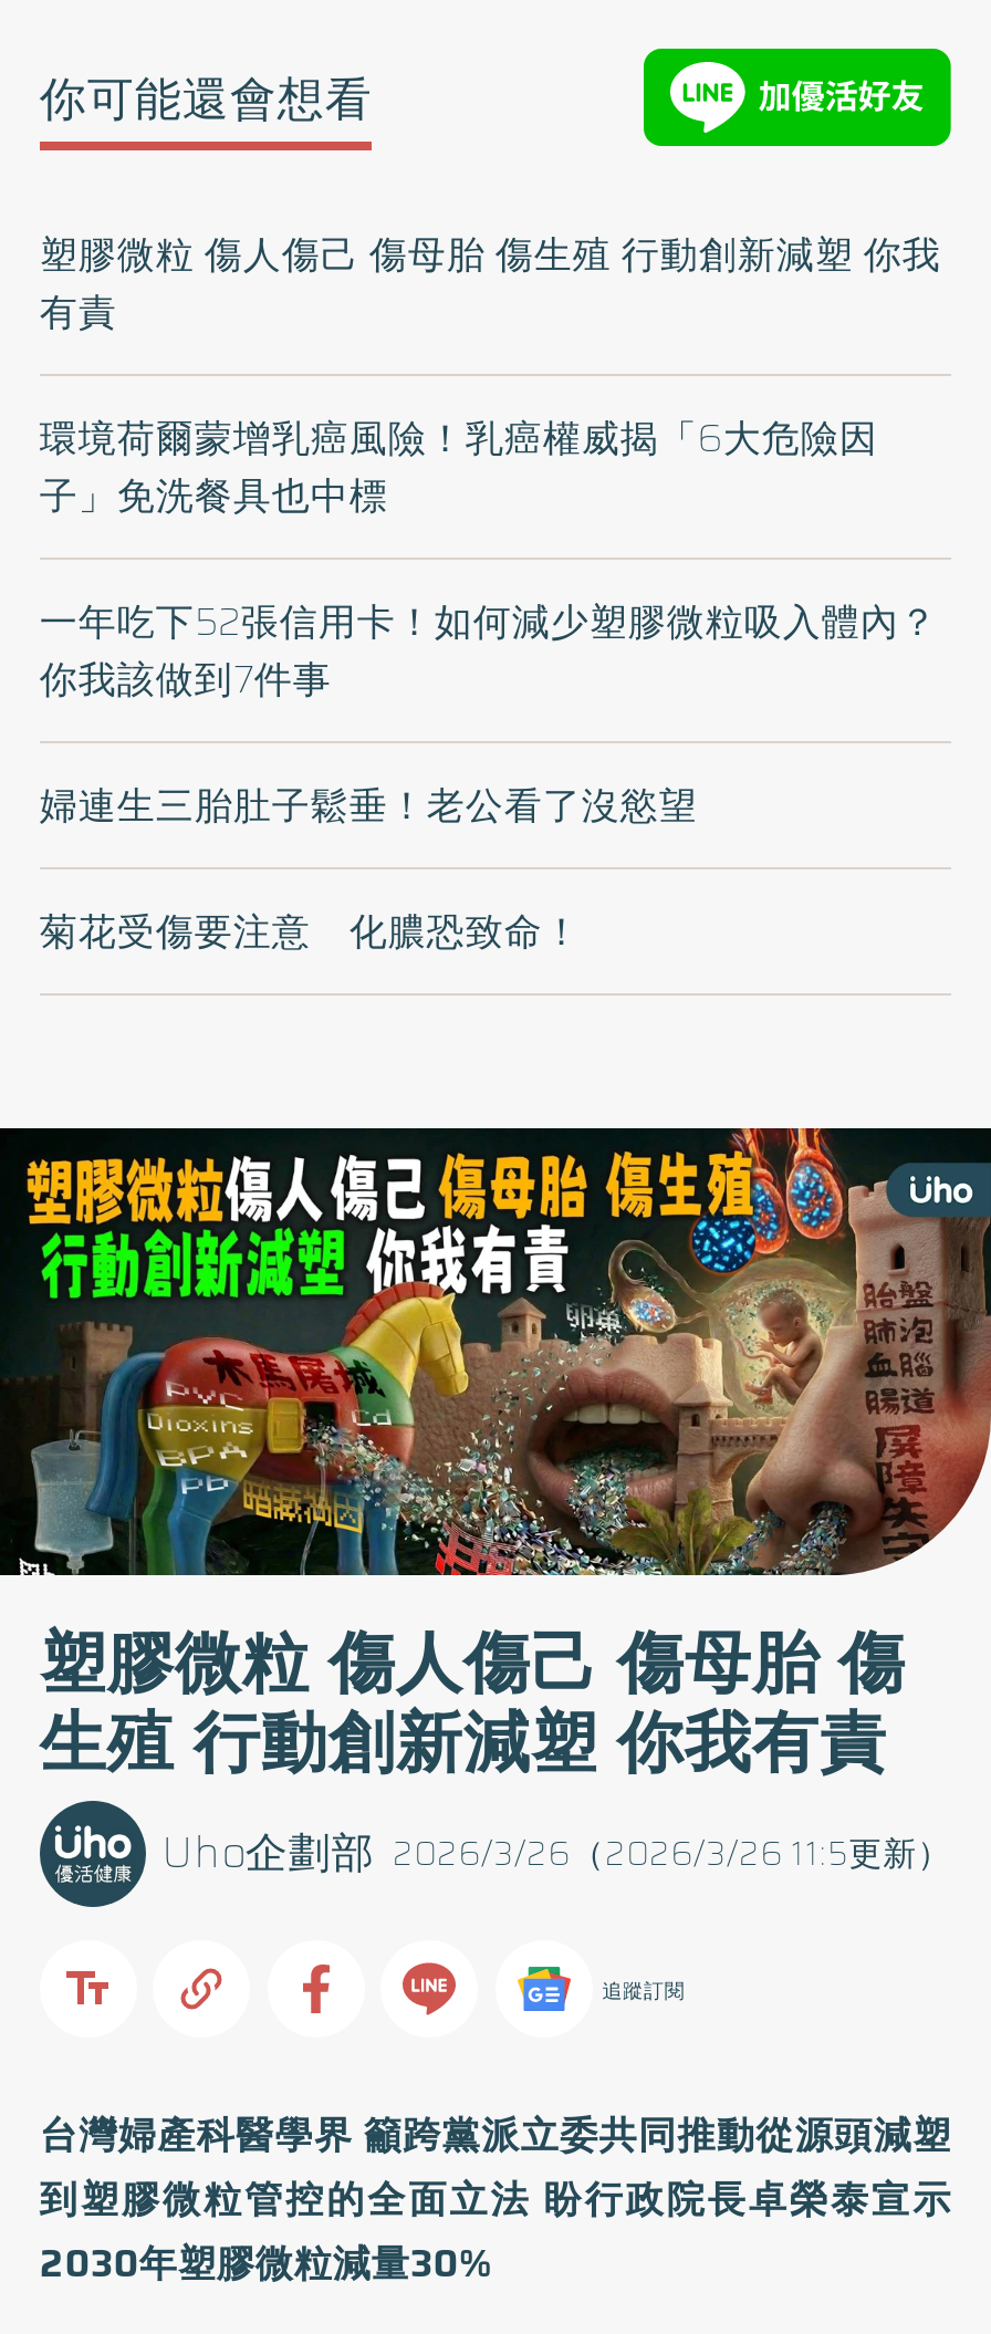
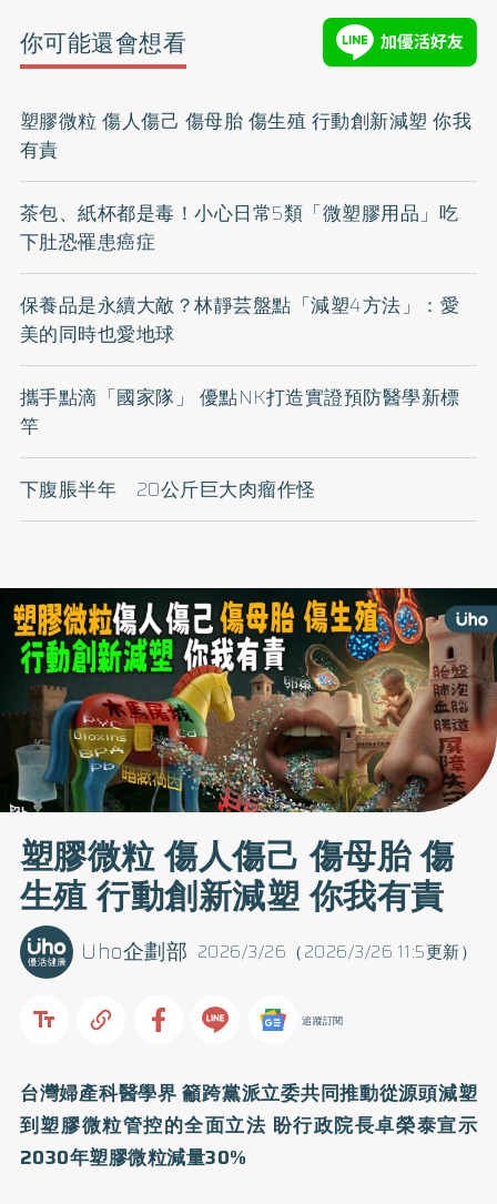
- 環境荷爾蒙增乳癌風險！乳癌權威揭「6大危險因
- 子」免洗餐具也中標
+ 茶包、紙杯都是毒！小心日常5類「微塑膠用品」吃
+ 下肚恐罹患癌症

- 一年吃下52張信用卡！如何減少塑膠微粒吸入體內？
- 你我該做到7件事
+ 保養品是永續大敵？林靜芸盤點「減塑4方法」：愛
+ 美的同時也愛地球

- 婦連生三胎肚子鬆垂！老公看了沒慾望
+ 攜手點滴「國家隊」 優點NK打造實證預防醫學新標
+ 竿

- 菊花受傷要注意 化膿恐致命！
+ 下腹脹半年 20公斤巨大肉瘤作怪
